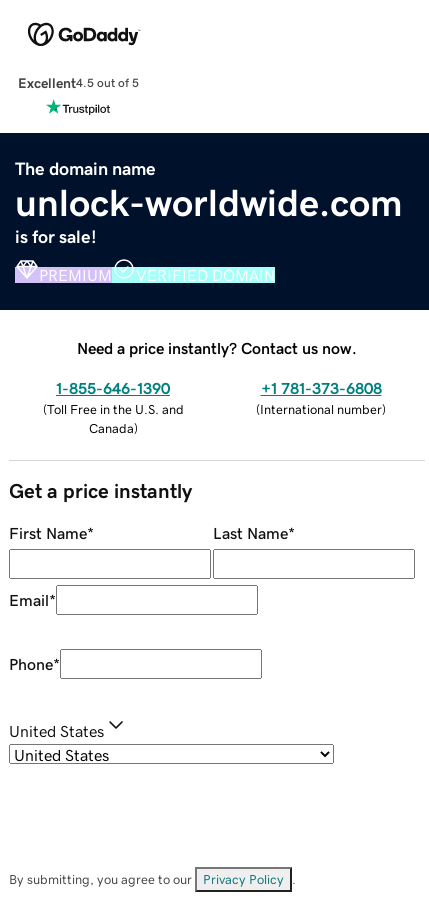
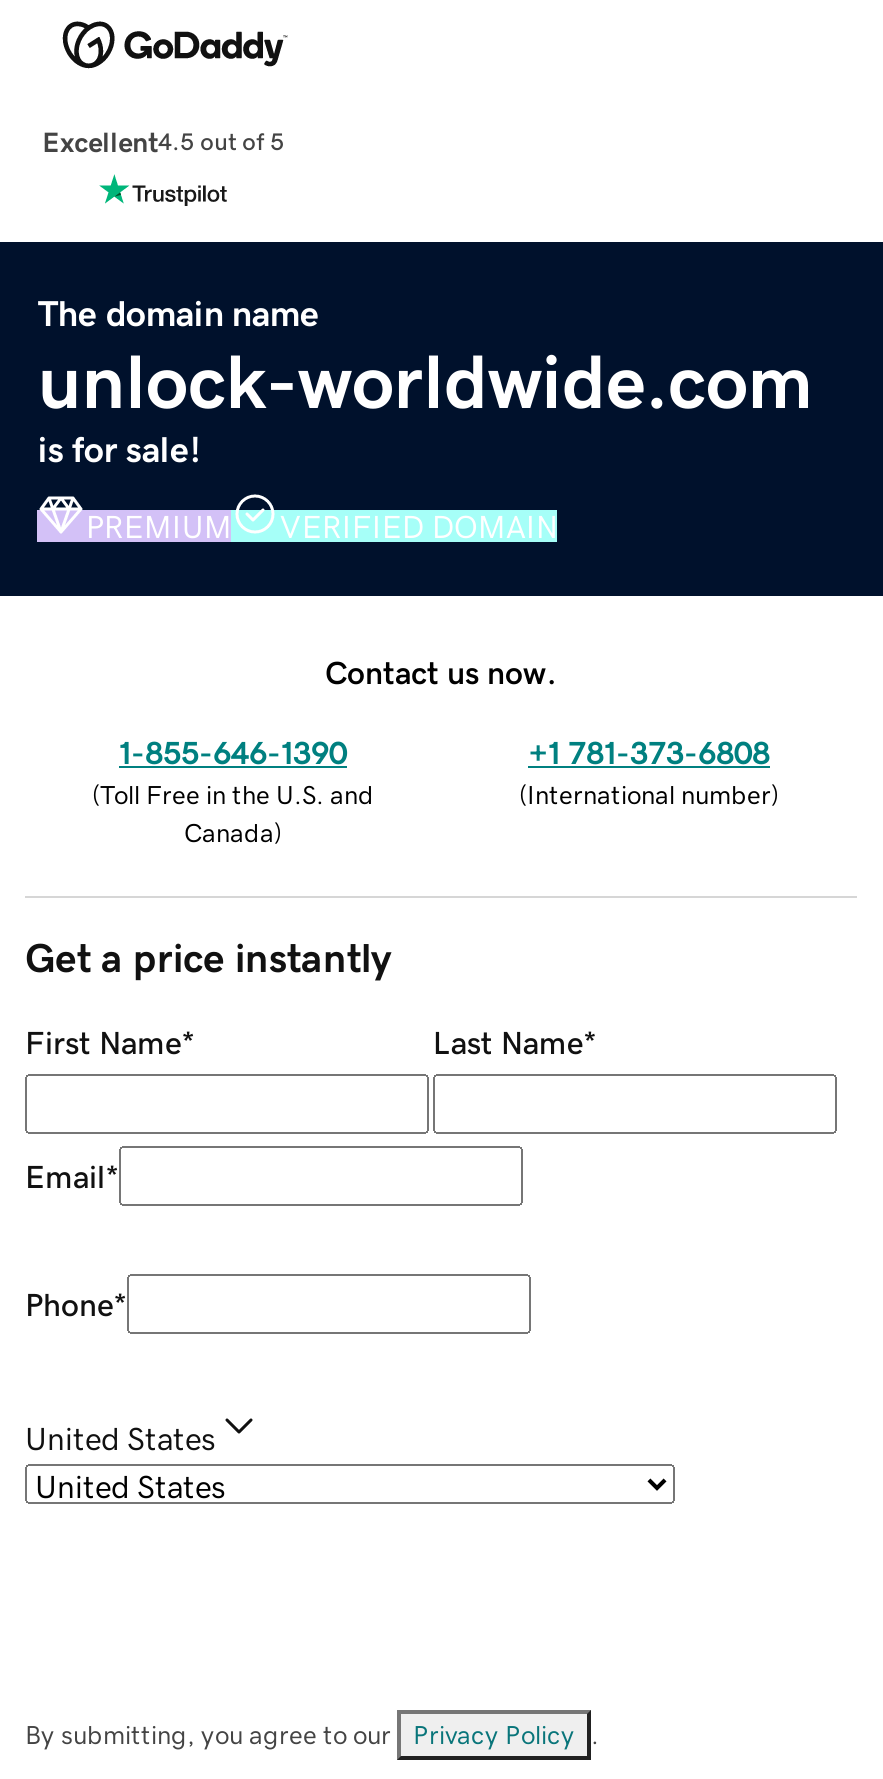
- Need a price instantly? Contact us now.
+ Contact us now.
